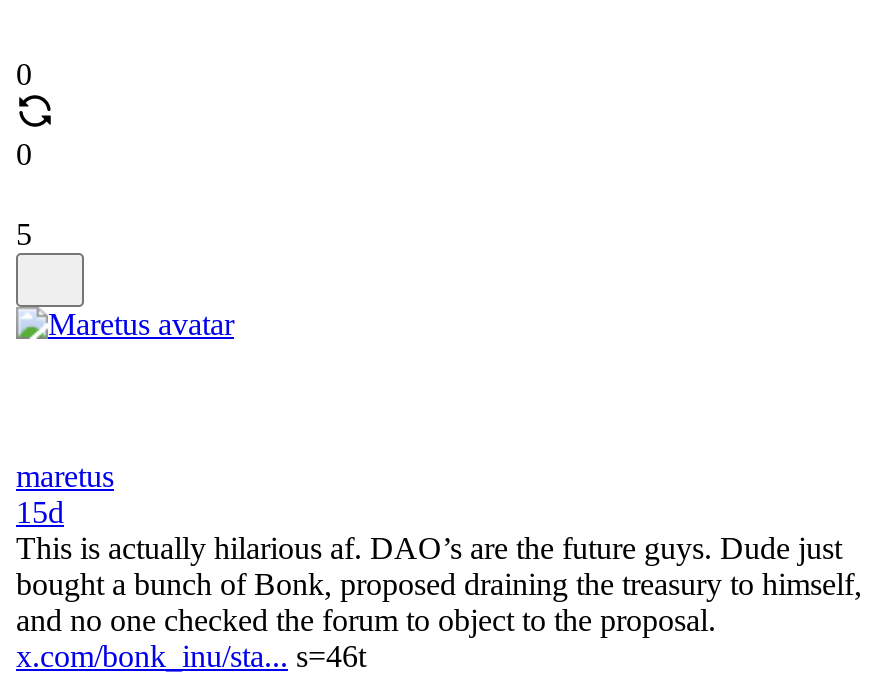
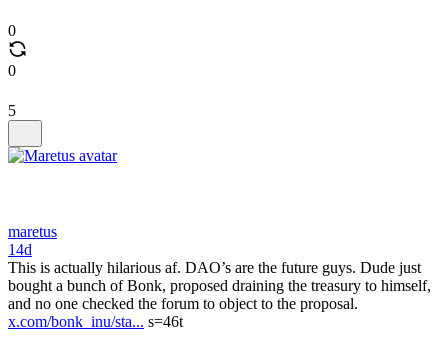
- 15d
+ 14d
